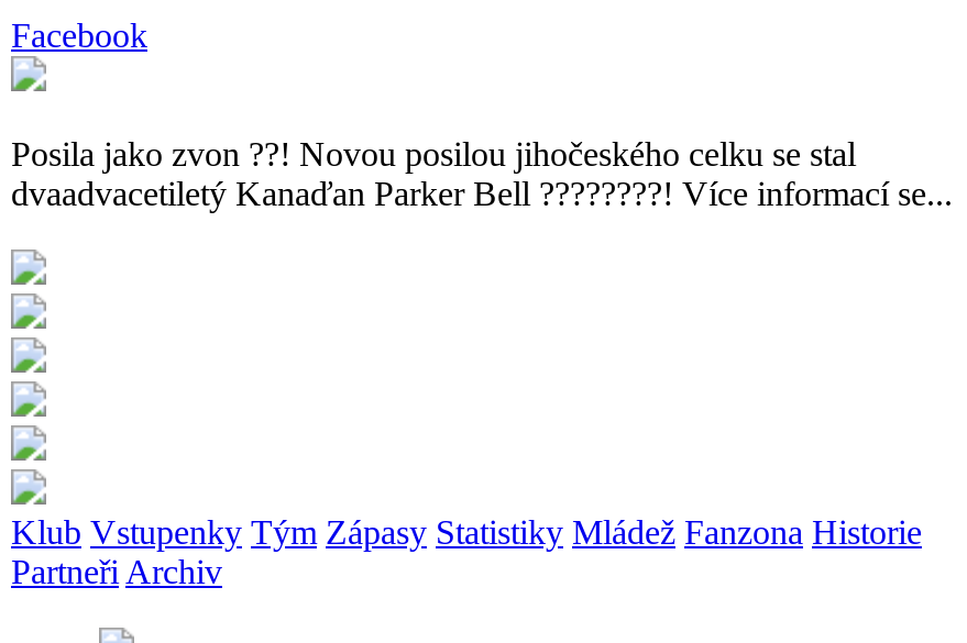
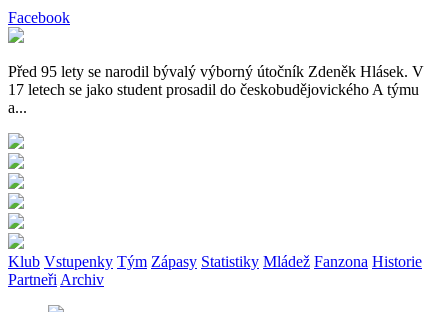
- Posila jako zvon ??! Novou posilou jihočeského celku se stal
- dvaadvacetiletý Kanaďan Parker Bell ????????! Více informací se...
+ Před 95 lety se narodil bývalý výborný útočník Zdeněk Hlásek. V
+ 17 letech se jako student prosadil do českobudějovického A týmu
+ a...
